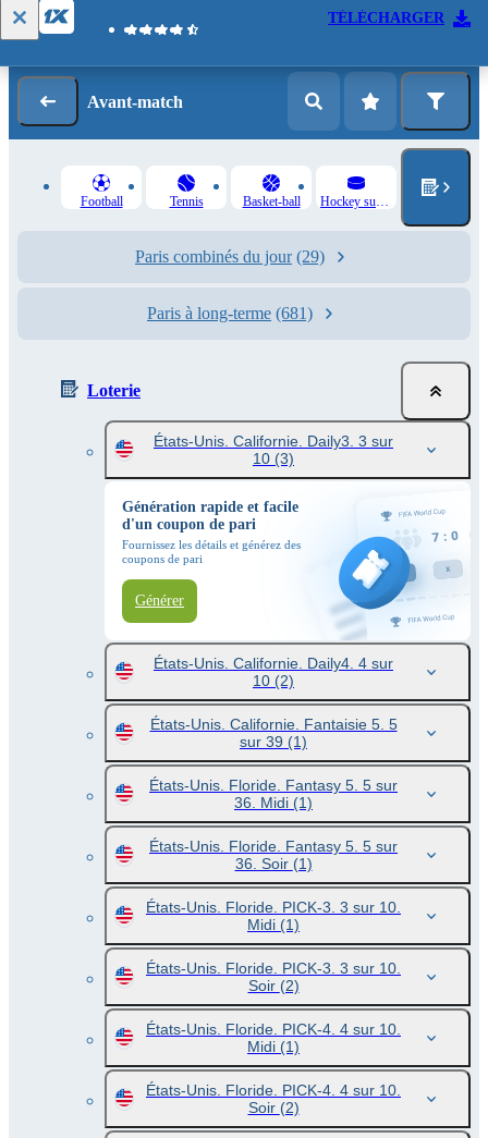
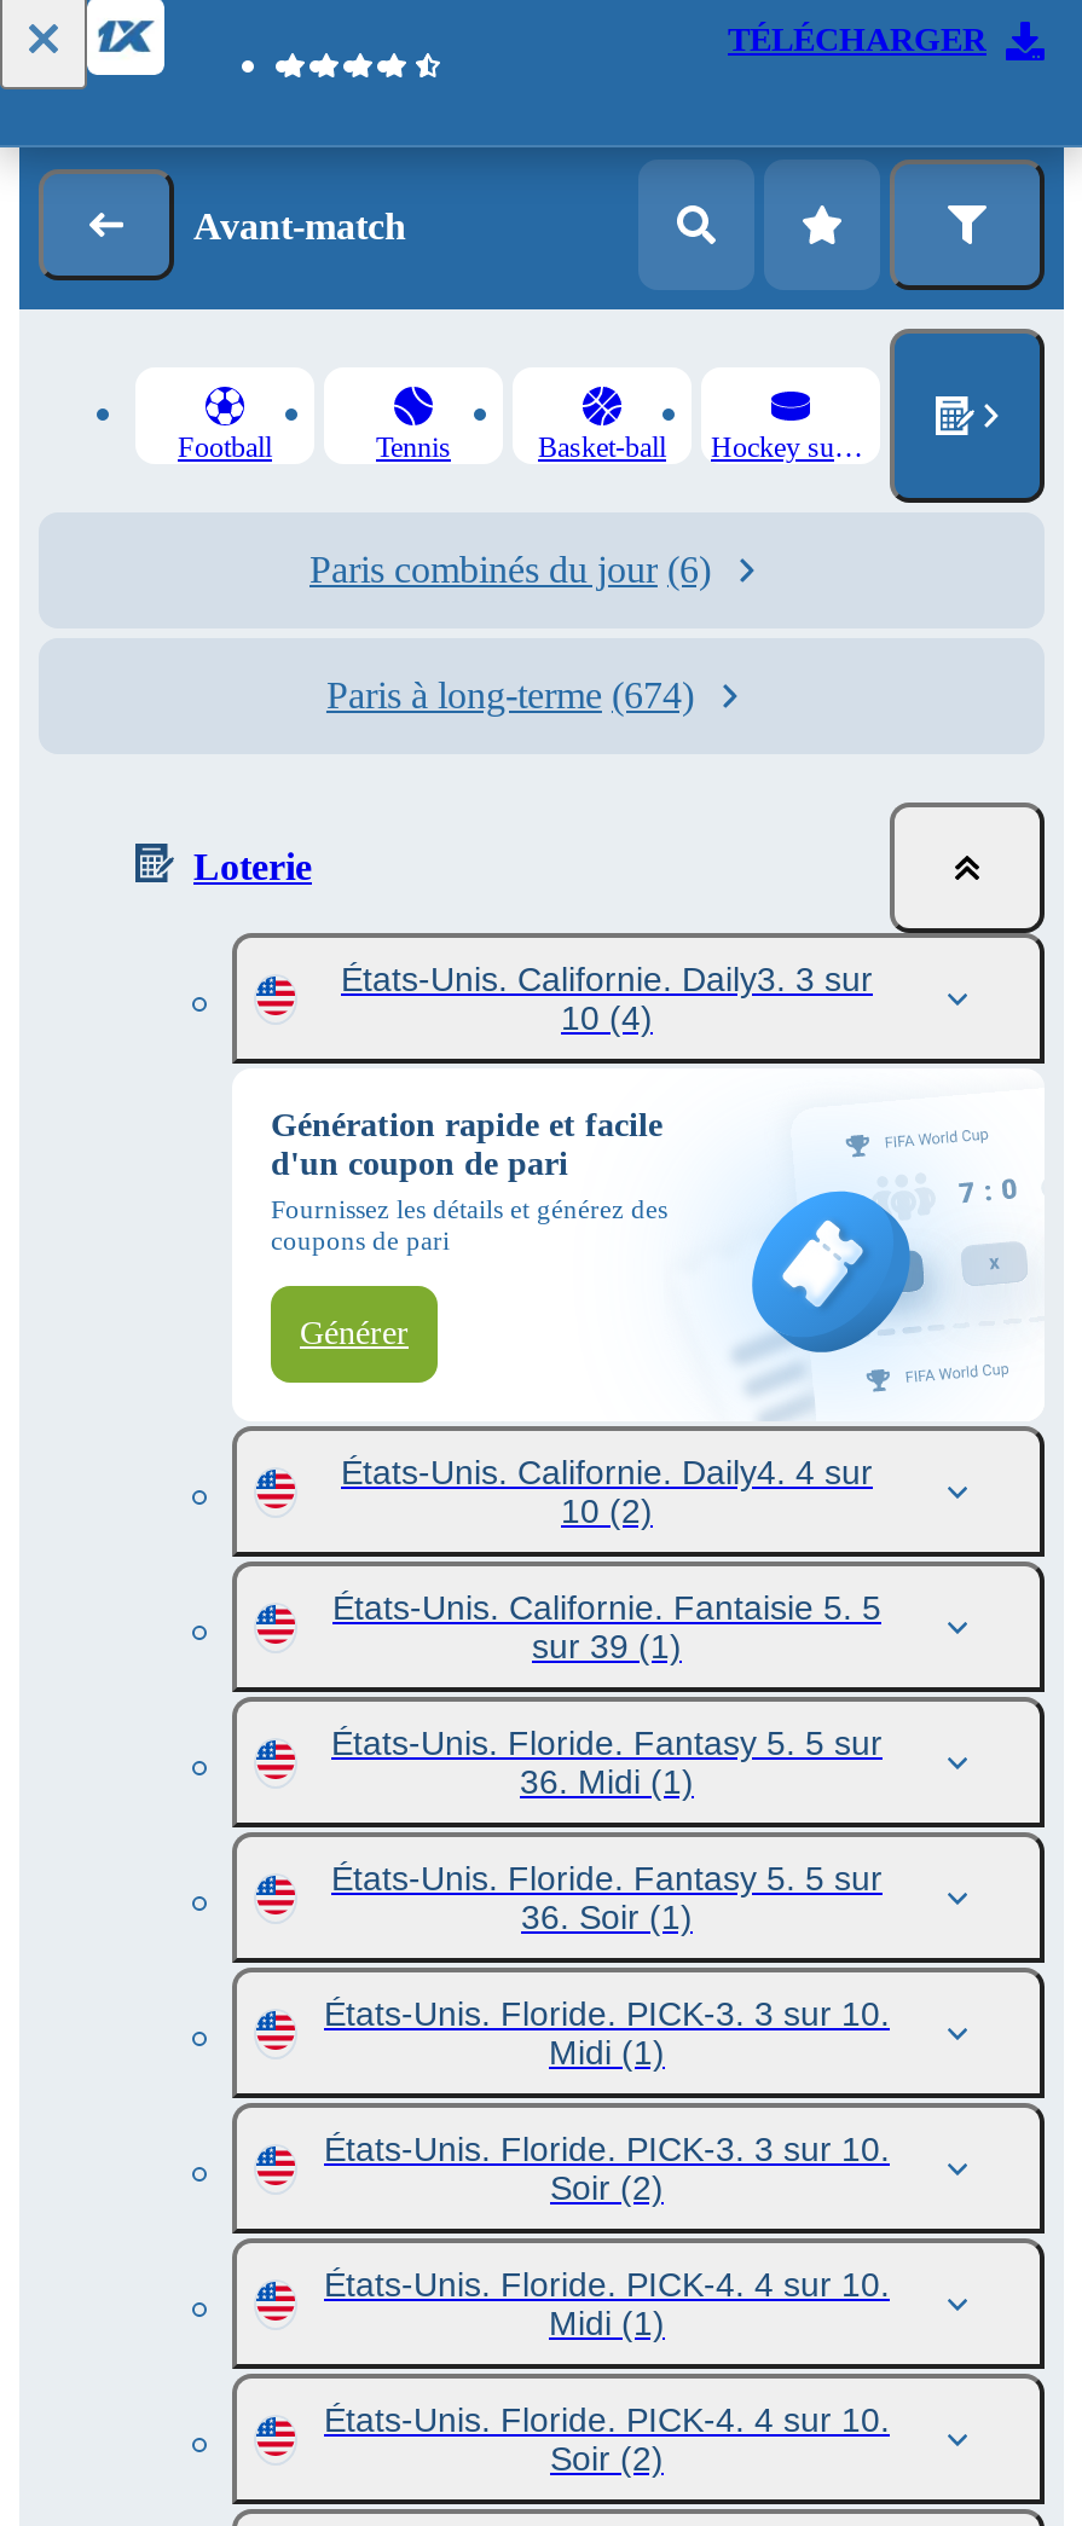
- Paris combinés du jour (29)
+ Paris combinés du jour (6)

- Paris à long-terme (681)
+ Paris à long-terme (674)

- 10 (3)
+ 10 (4)
